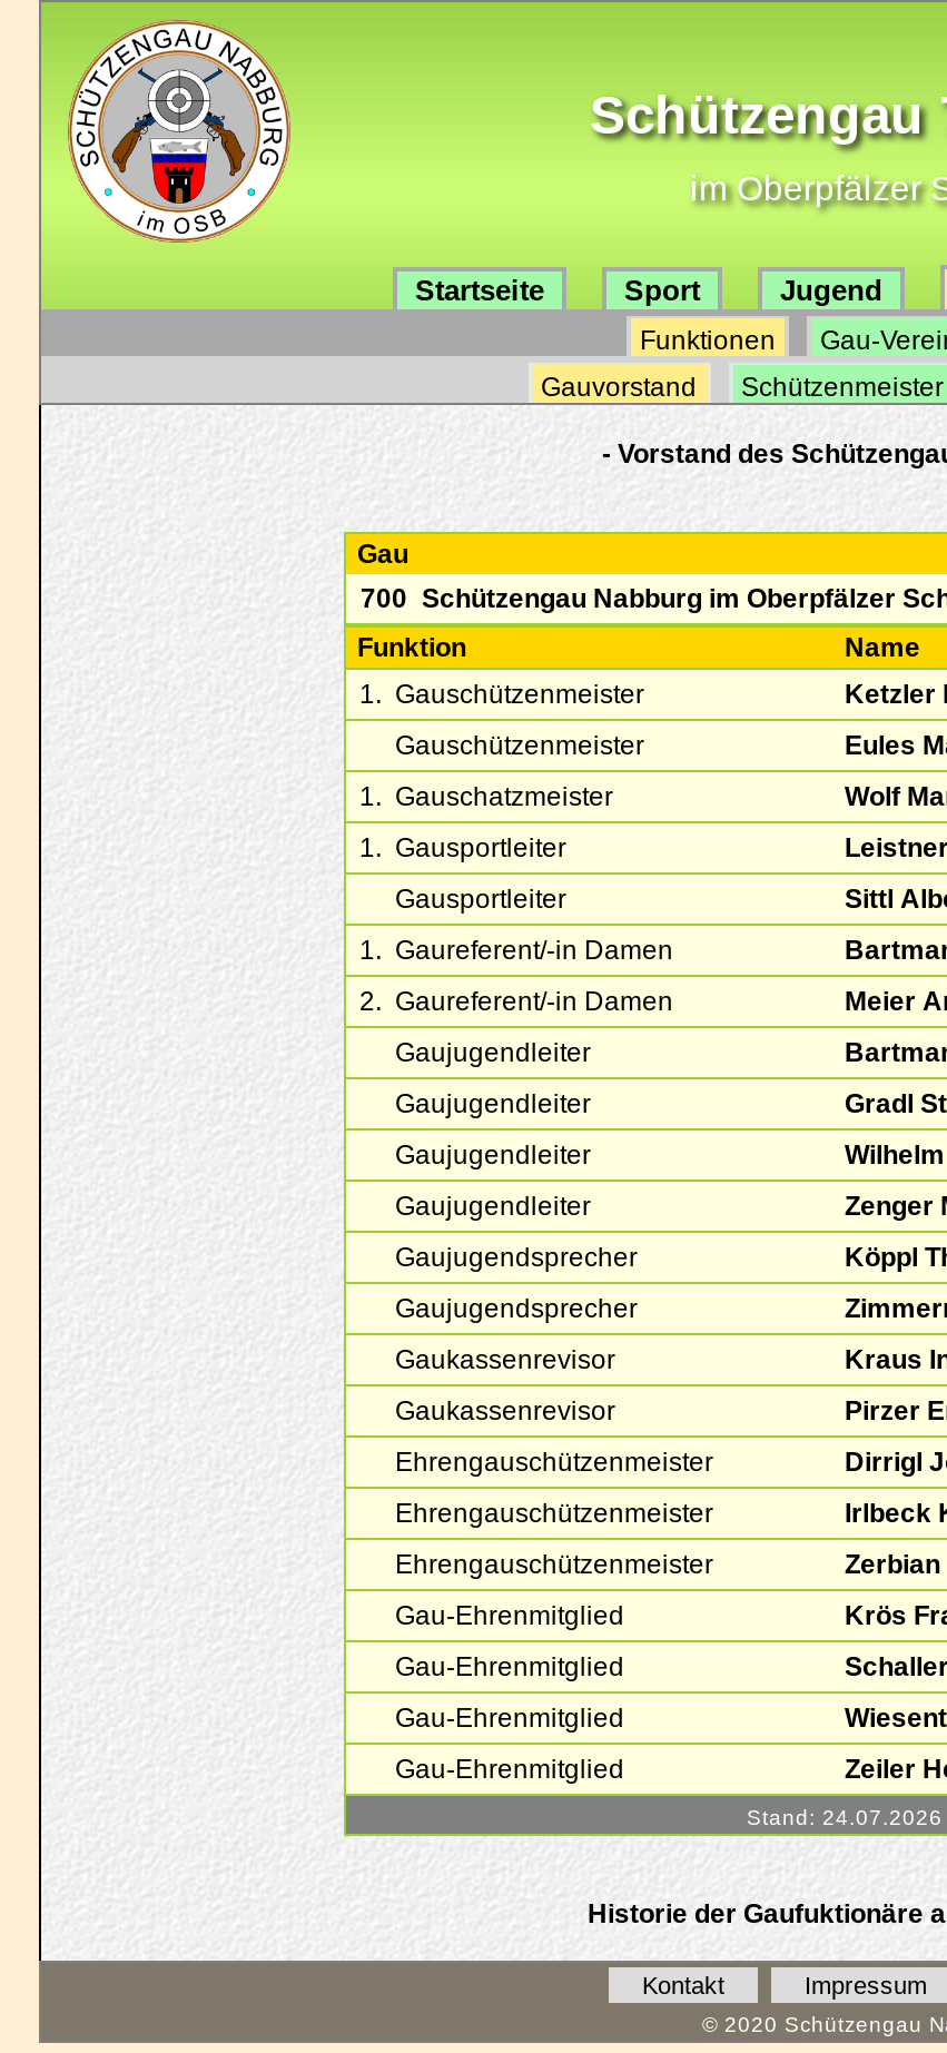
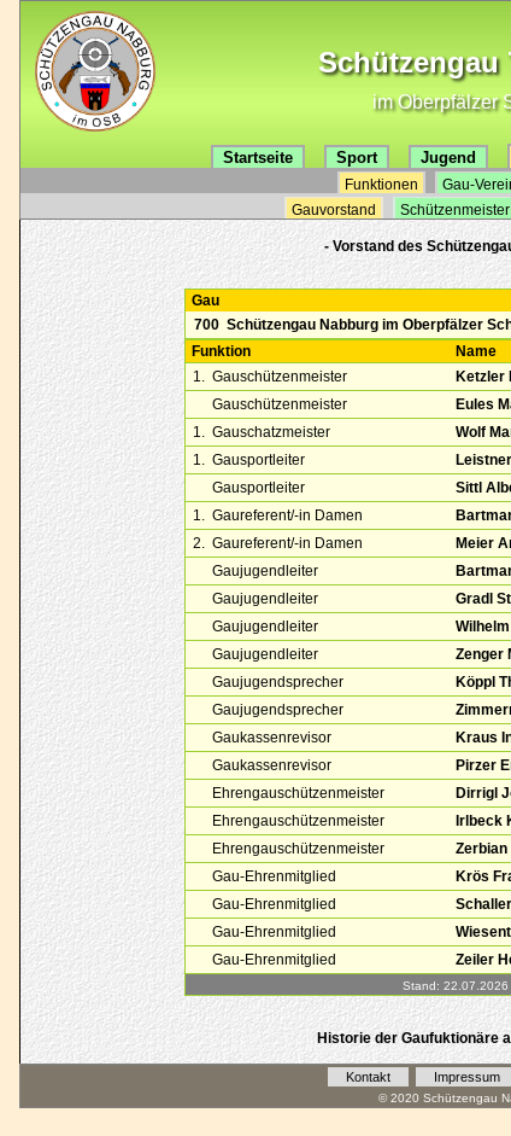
- Stand: 24.07.2026
+ Stand: 22.07.2026
